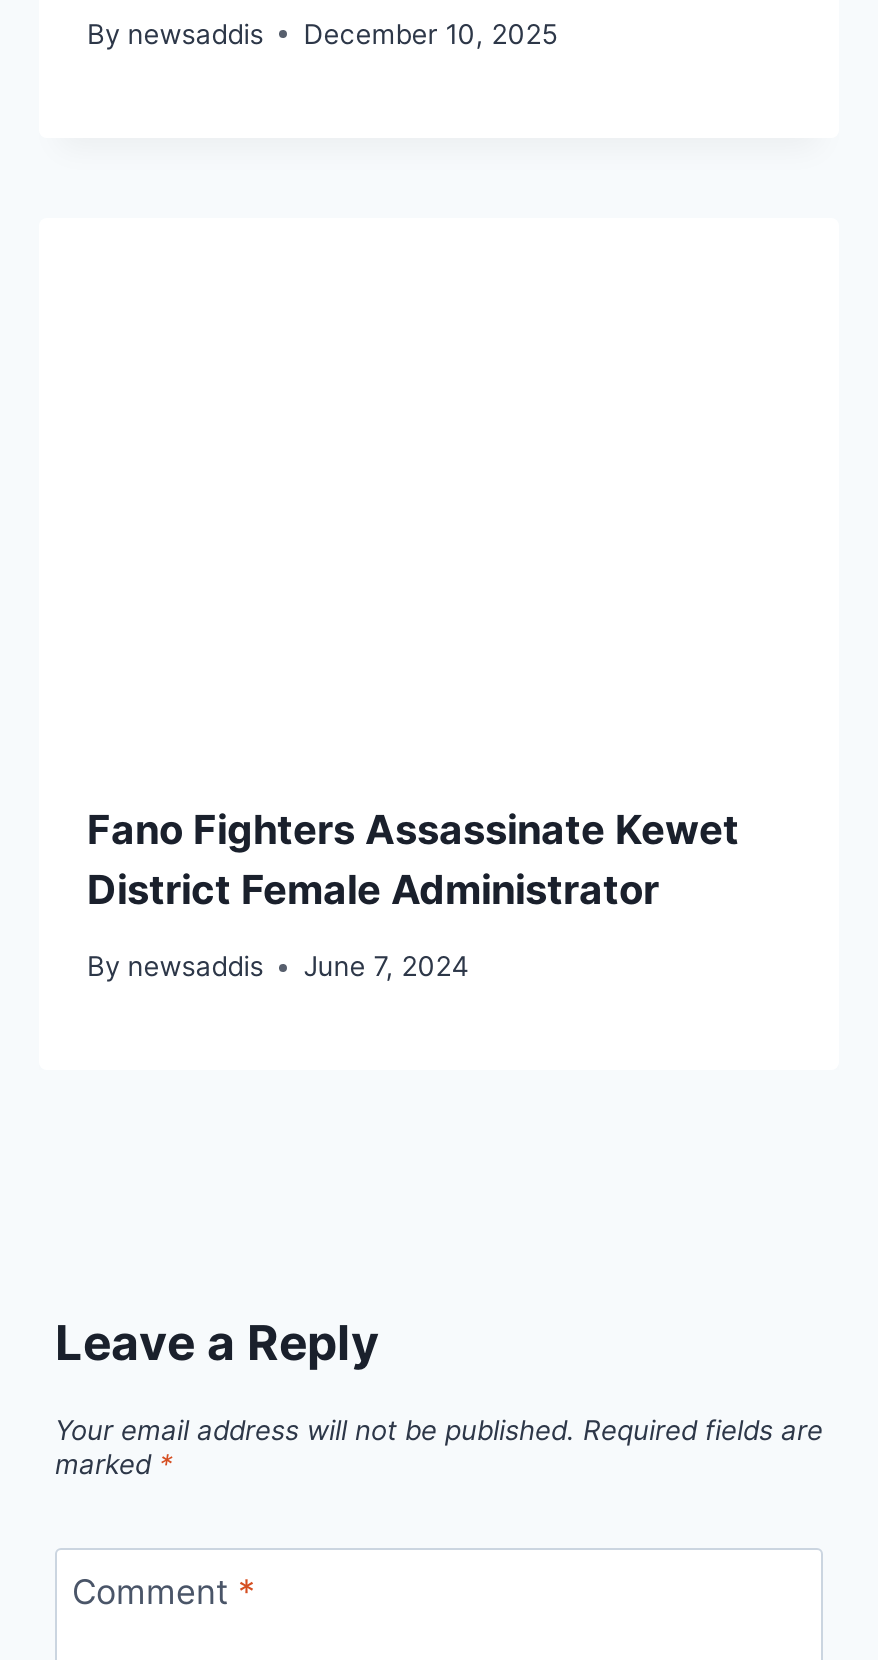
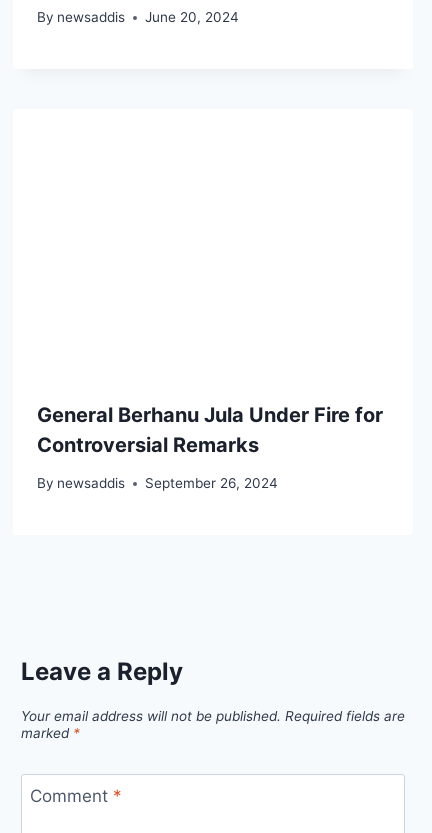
- By newsaddis December 10, 2025
+ By newsaddis June 20, 2024

- Fano Fighters Assassinate Kewet
- District Female Administrator
+ General Berhanu Jula Under Fire for
+ Controversial Remarks

- By newsaddis June 7, 2024
+ By newsaddis September 26, 2024
